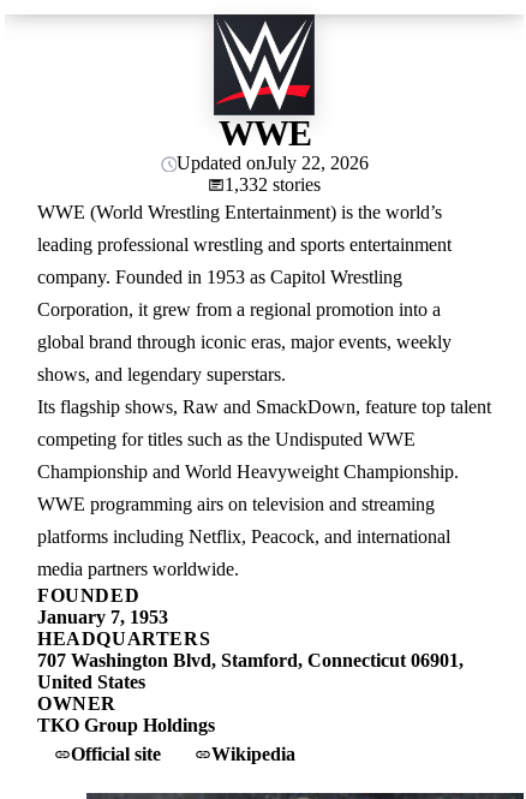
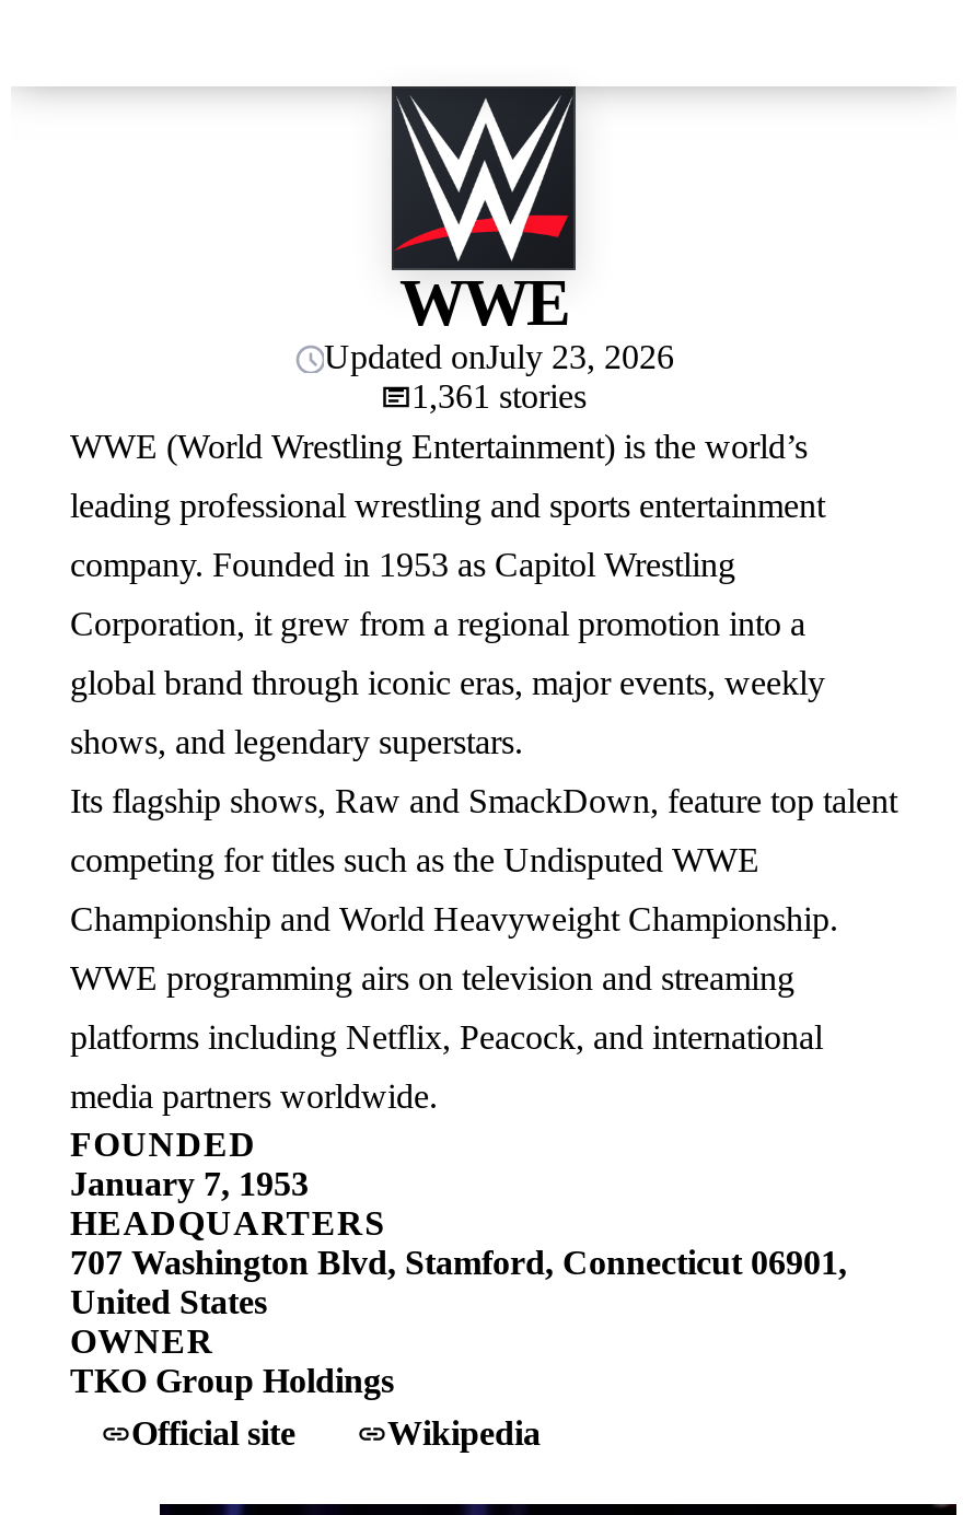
- Updated onJuly 22, 2026
+ Updated onJuly 23, 2026

- 1,332 stories
+ 1,361 stories
